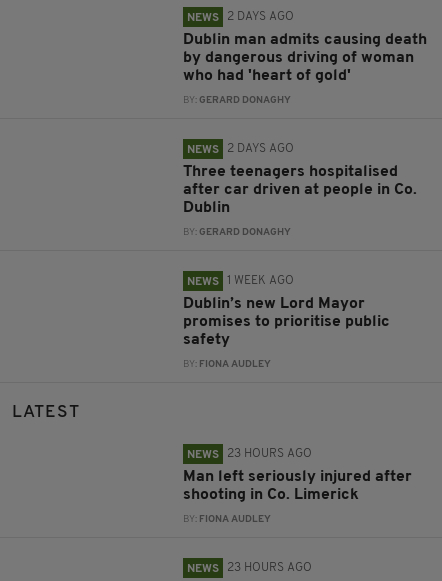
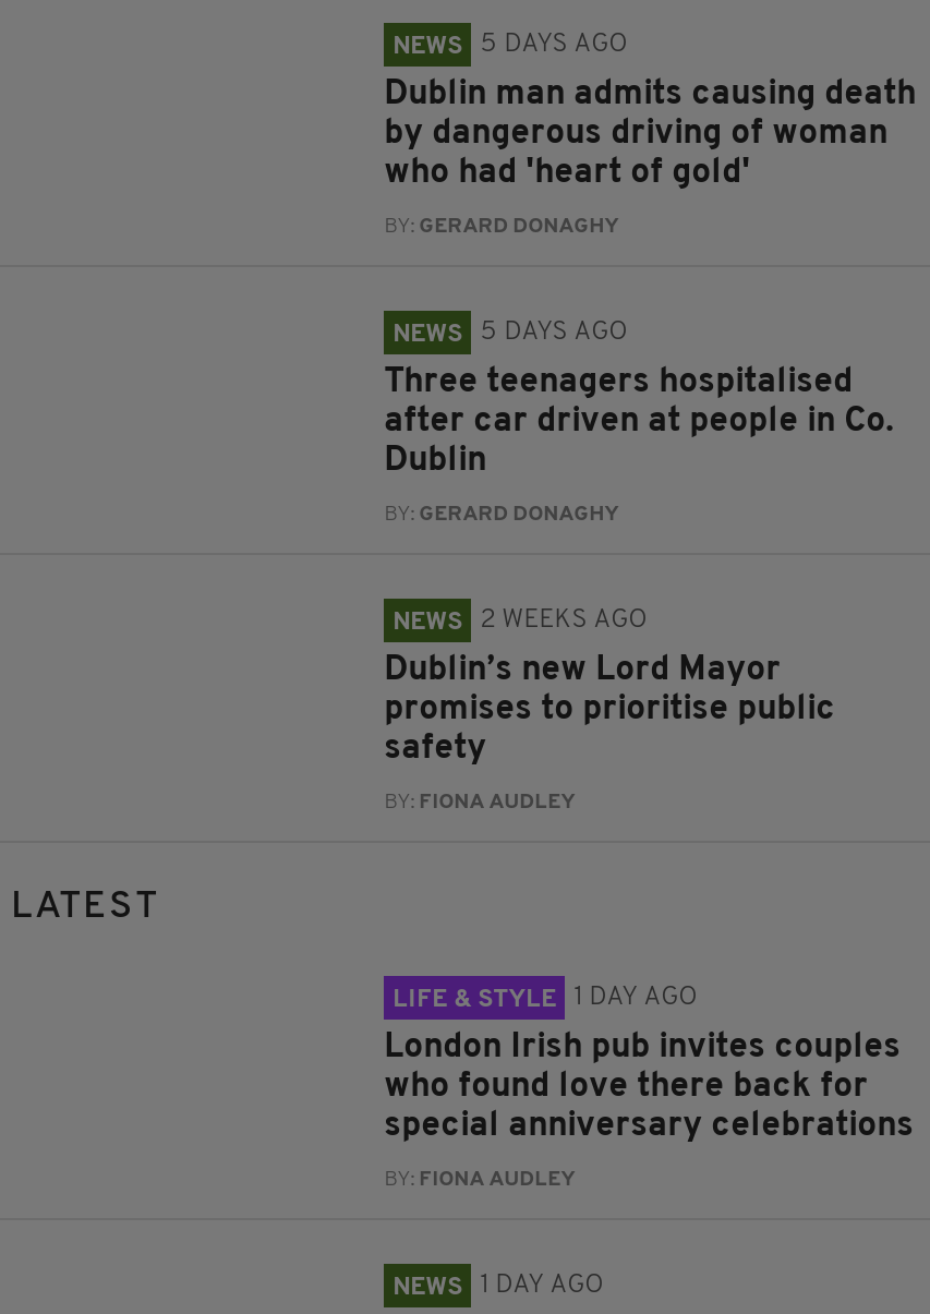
- NEWS 2 DAYS AGO
+ NEWS 5 DAYS AGO

- NEWS 2 DAYS AGO
+ NEWS 5 DAYS AGO

- NEWS 1 WEEK AGO
+ NEWS 2 WEEKS AGO

- NEWS
- 23 HOURS AGO
+ LIFE & STYLE
+ 1 DAY AGO

- Man left seriously injured after
- shooting in Co. Limerick
+ London Irish pub invites couples
+ who found love there back for
+ special anniversary celebrations

- NEWS 23 HOURS AGO
+ NEWS 1 DAY AGO
